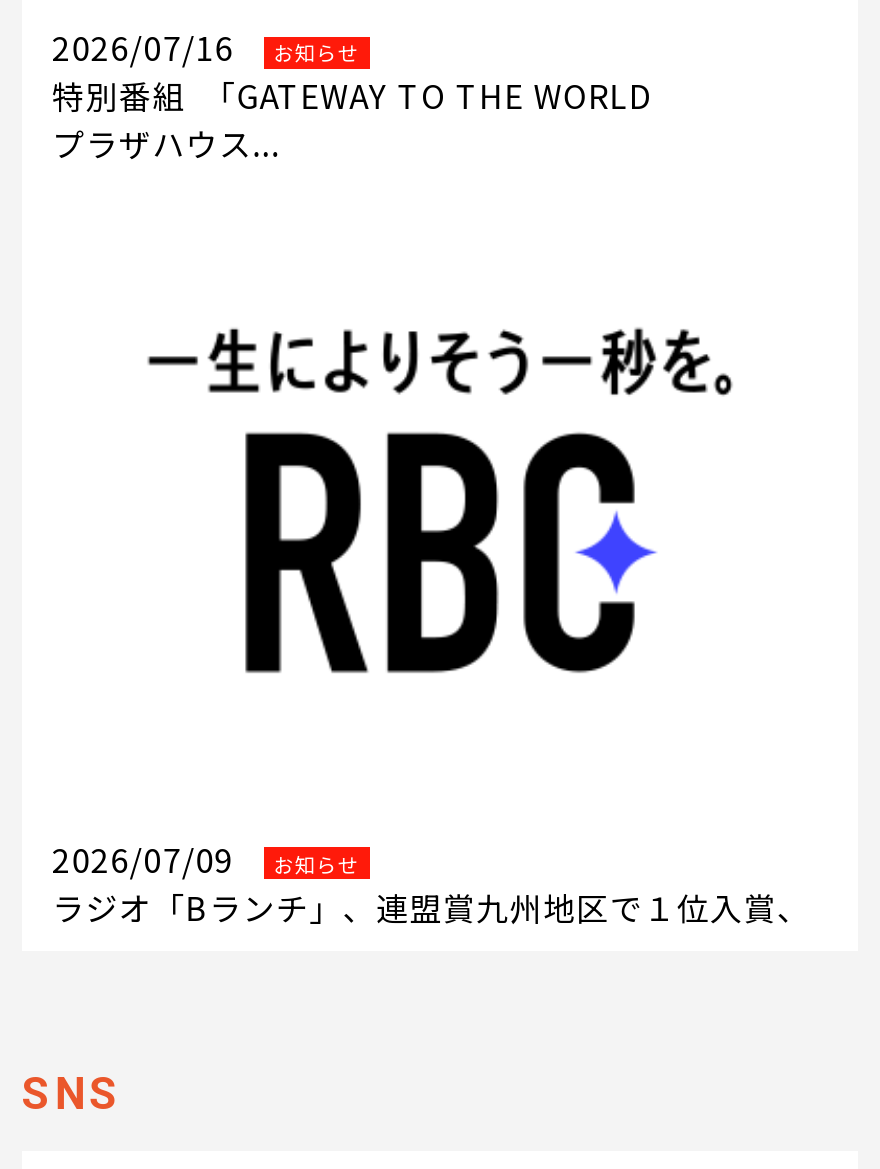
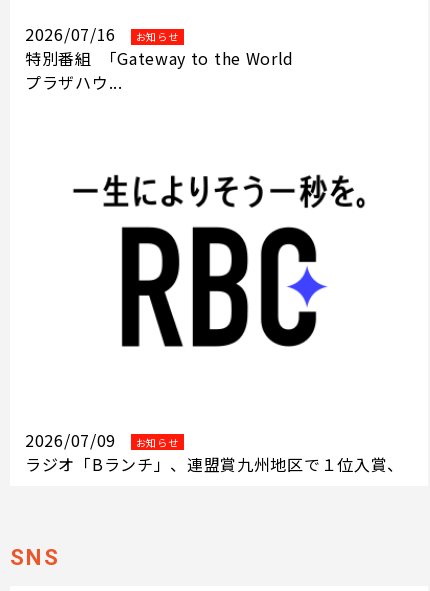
- 特別番組 ｢GATEWAY TO THE WORLD
- プラザハウス...
+ 特別番組 ｢Gateway to the World
+ プラザハウ...
